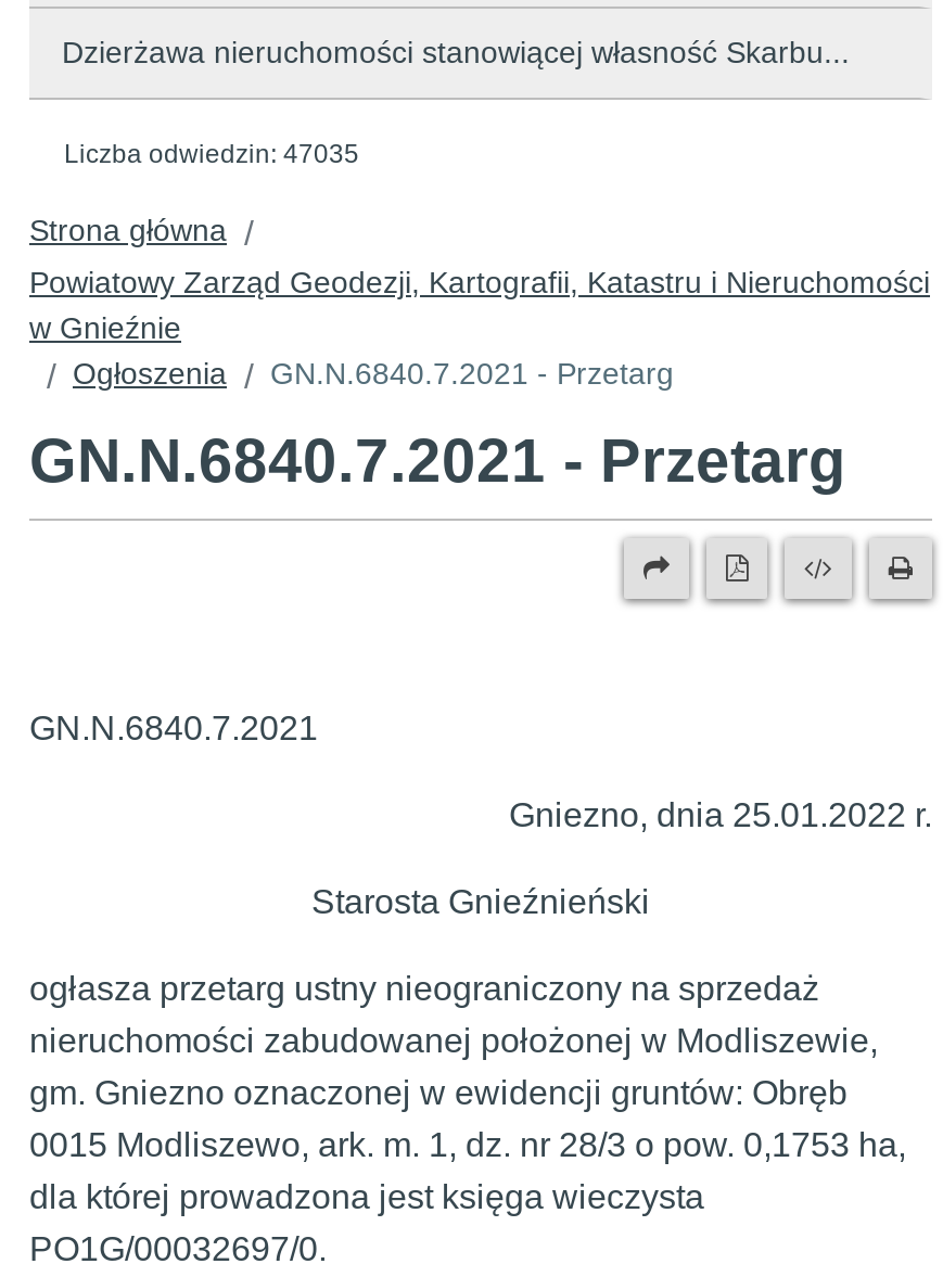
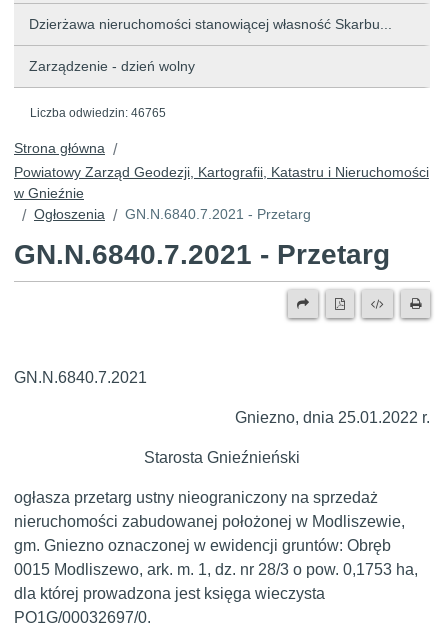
- Liczba odwiedzin: 47035
+ Zarządzenie - dzień wolny
+ Liczba odwiedzin: 46765
